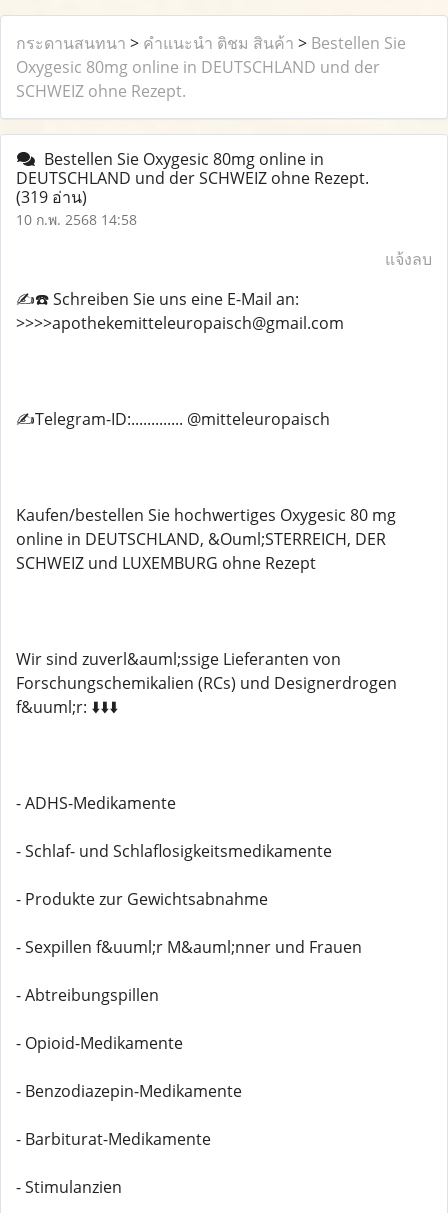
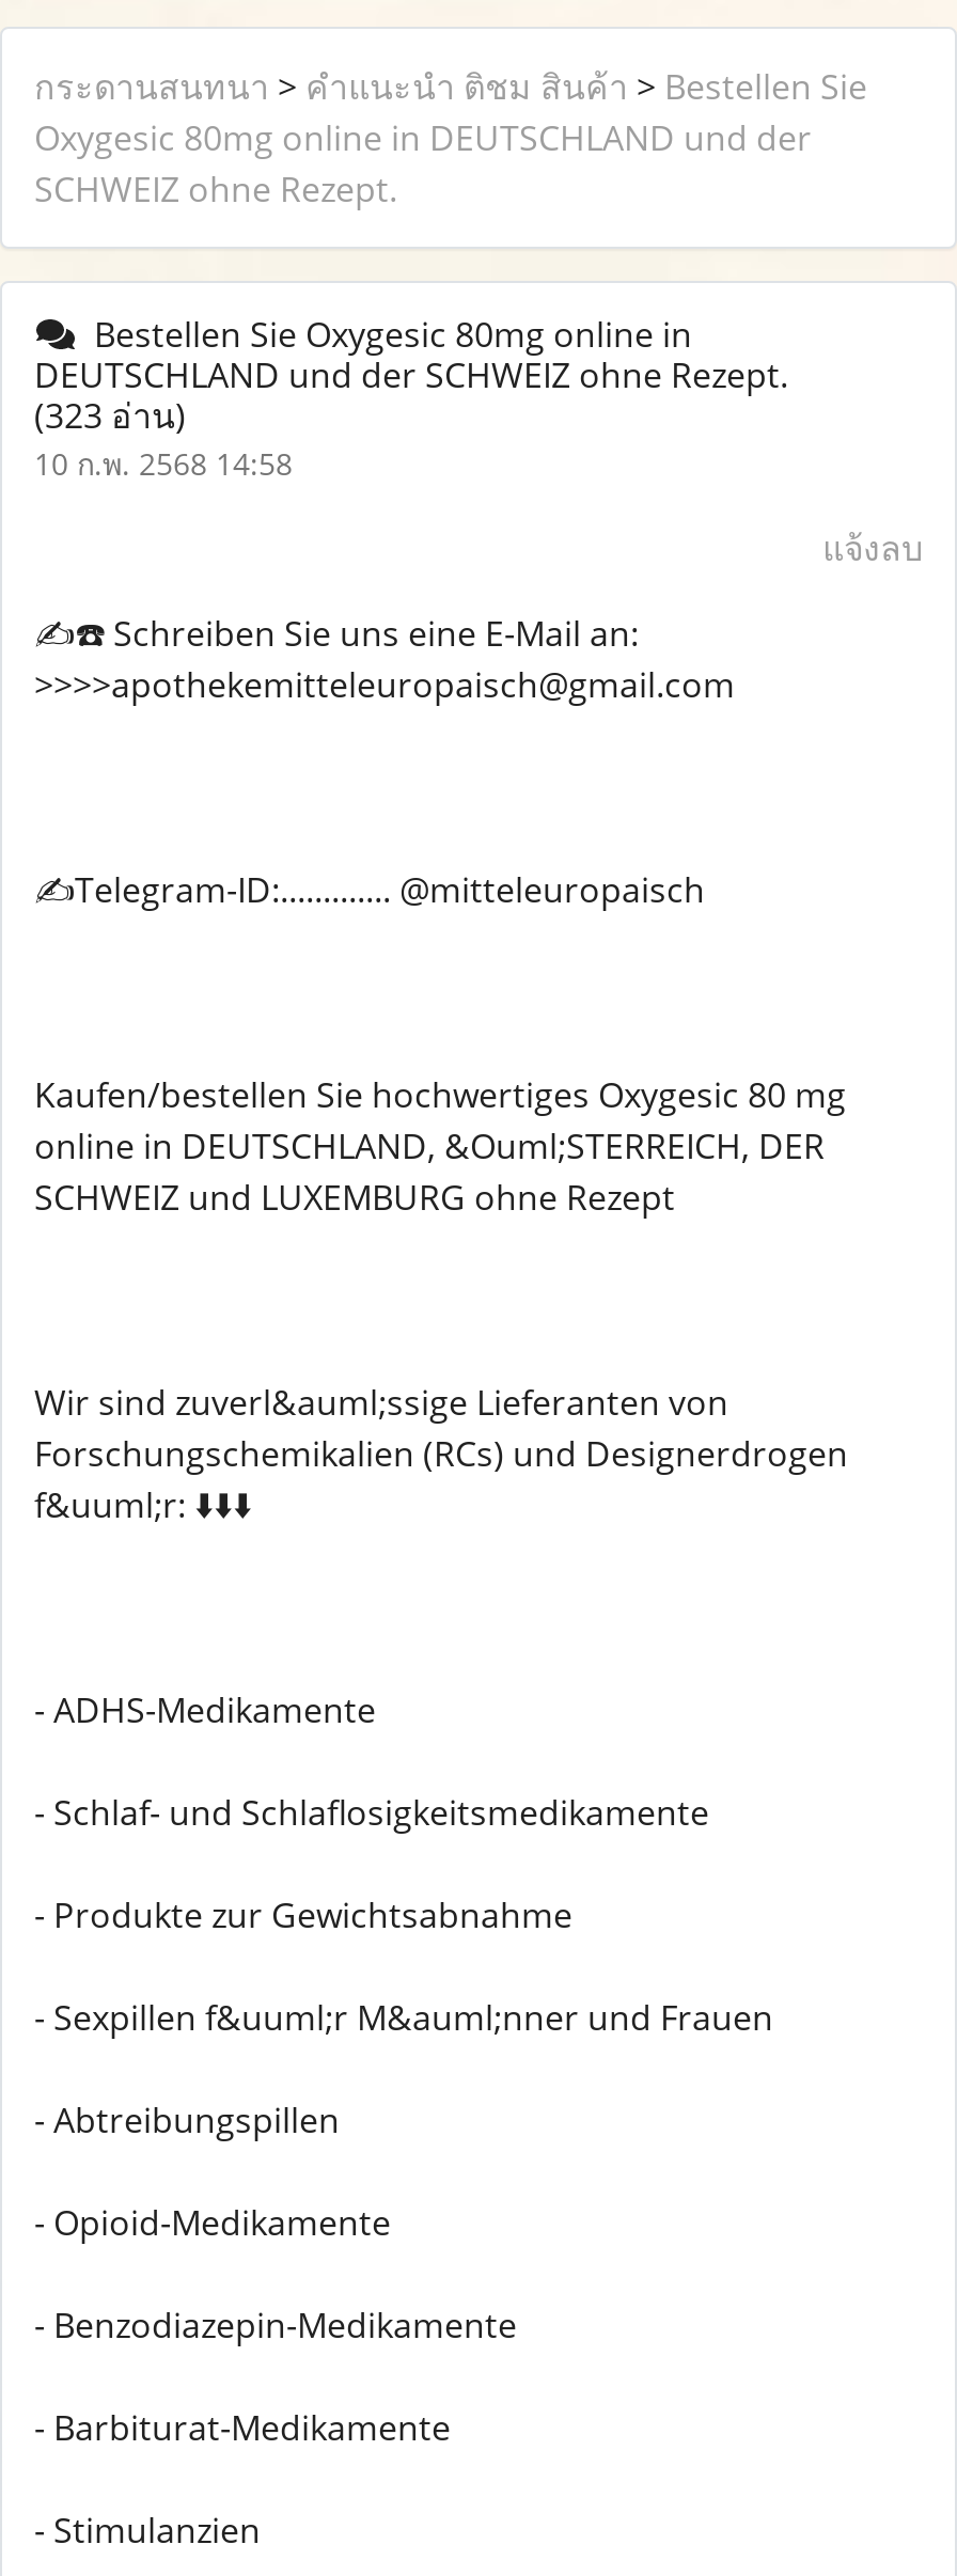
- (319 อ่าน)
+ (323 อ่าน)
